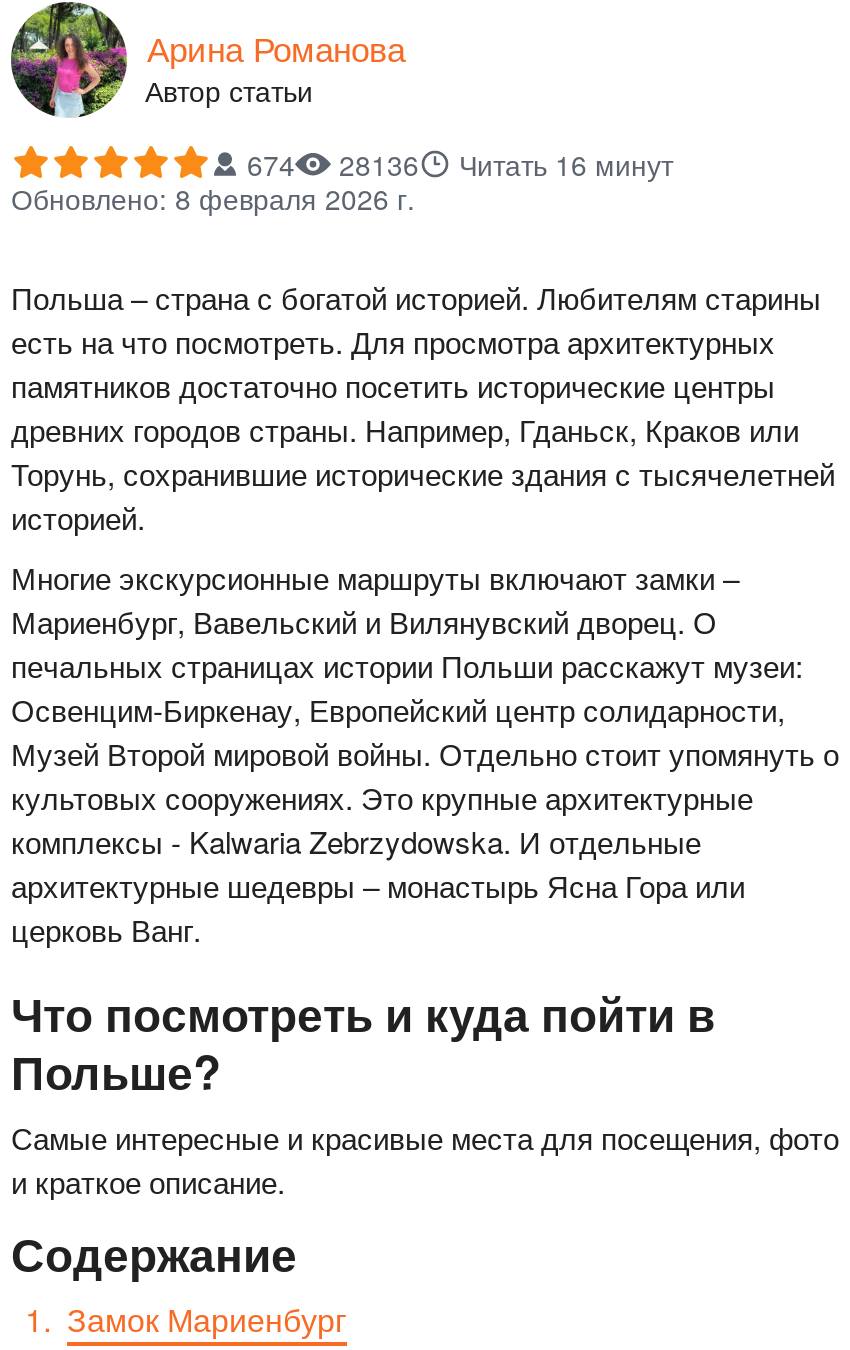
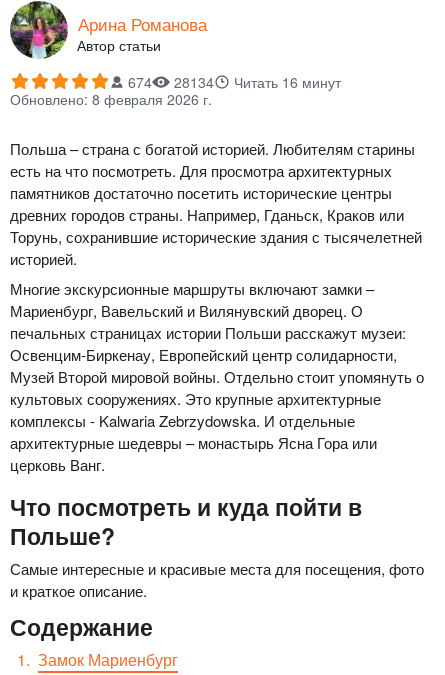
- 28136
+ 28134
